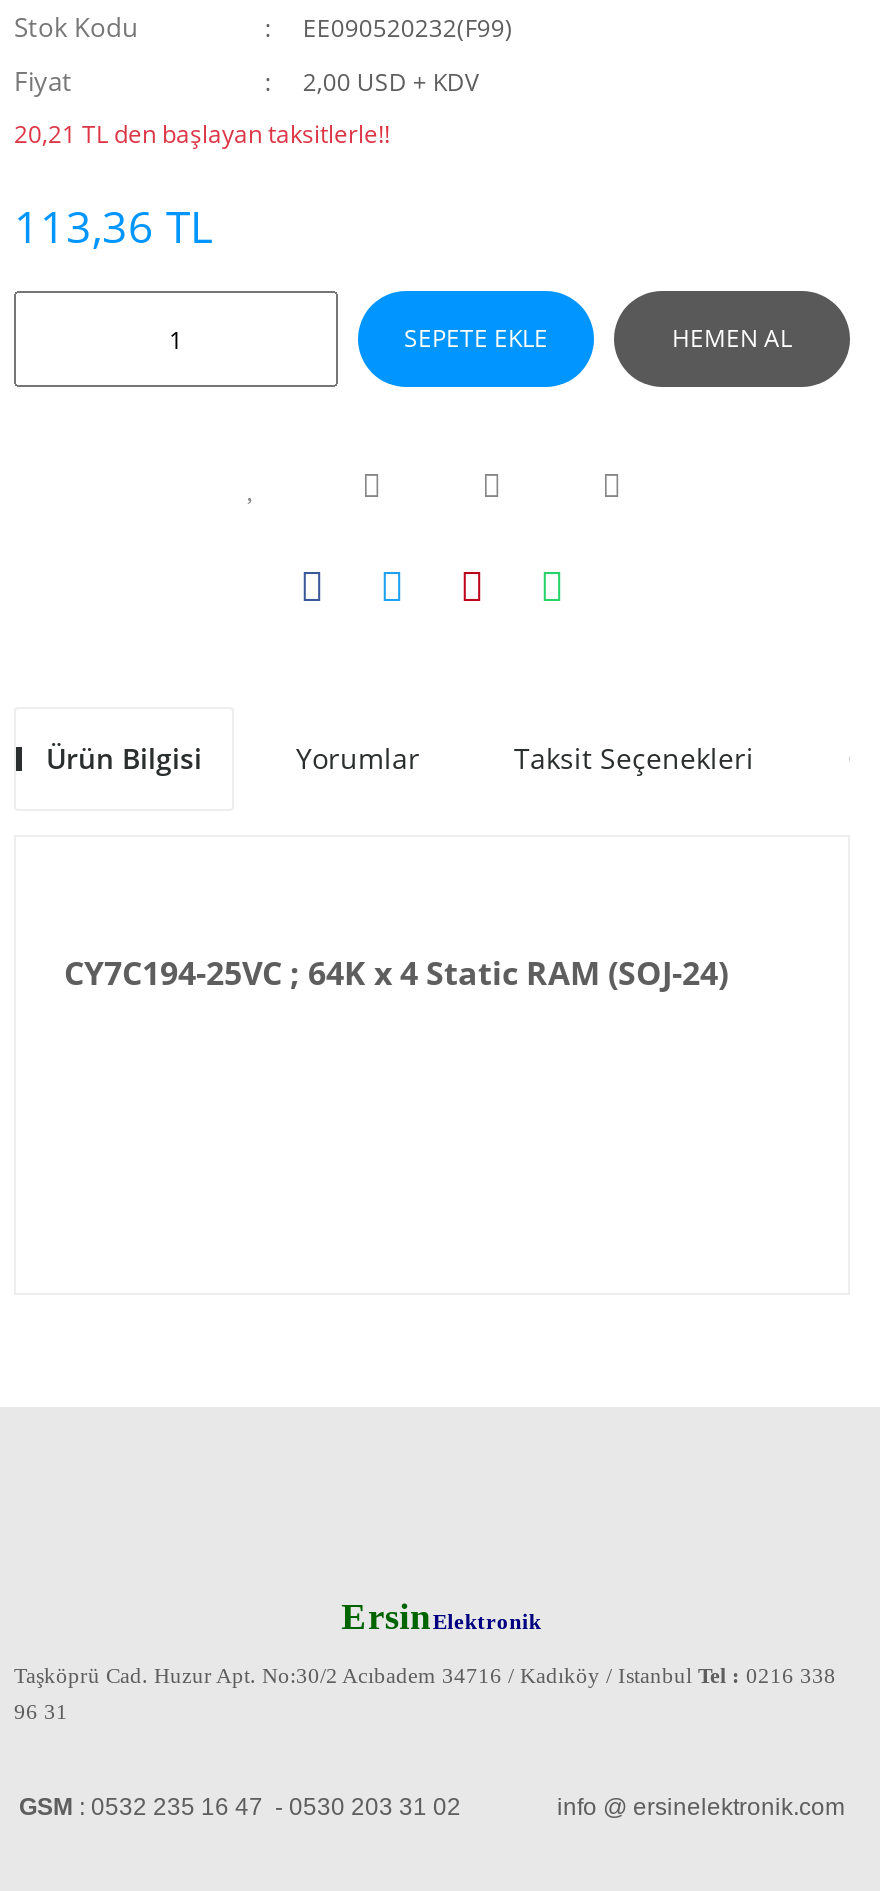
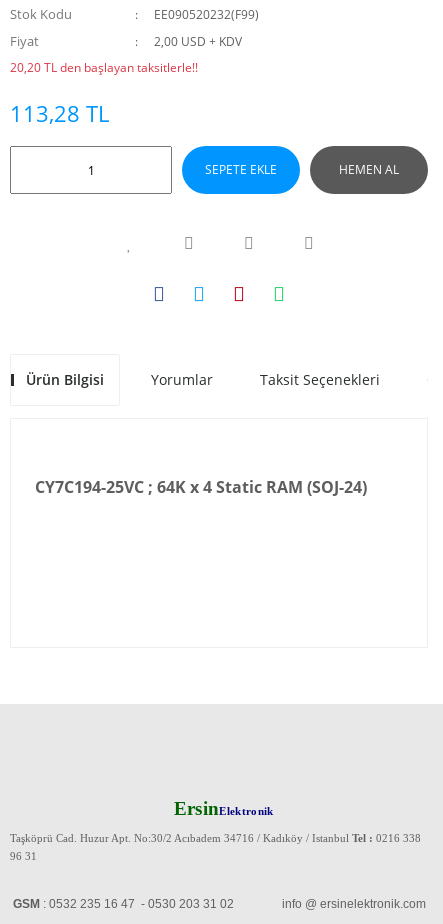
- 20,21 TL den başlayan taksitlerle!!
+ 20,20 TL den başlayan taksitlerle!!

- 113,36 TL
+ 113,28 TL
